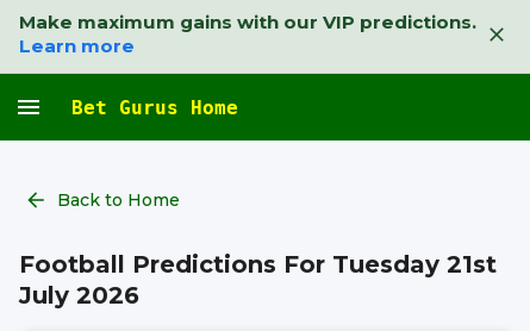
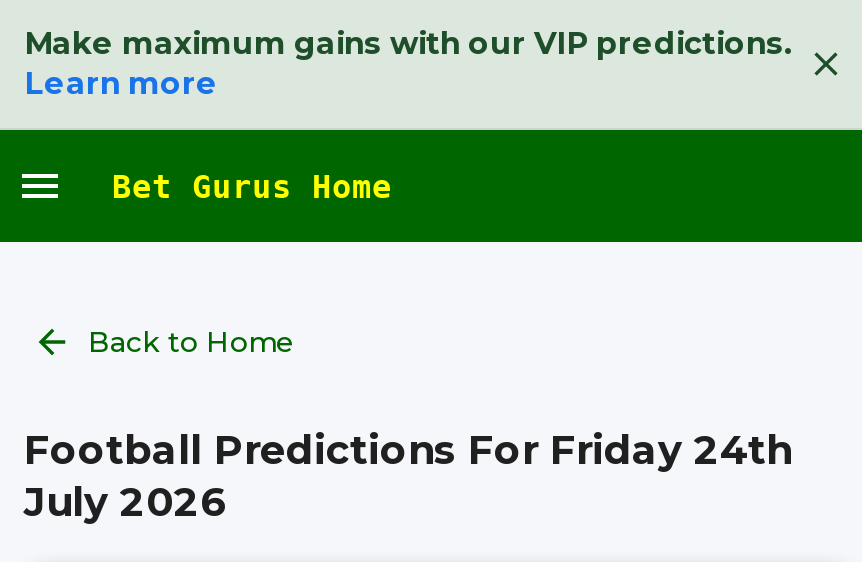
- Football Predictions For Tuesday 21st
+ Football Predictions For Friday 24th
